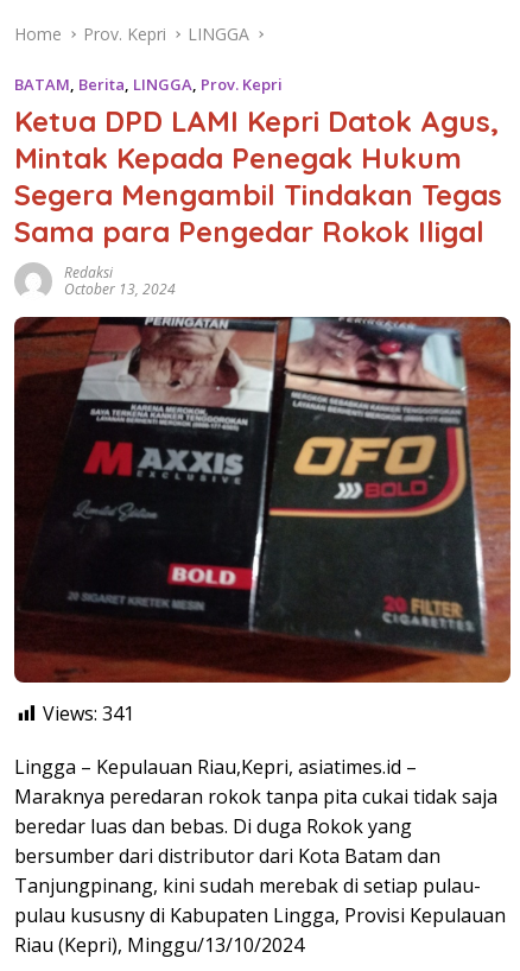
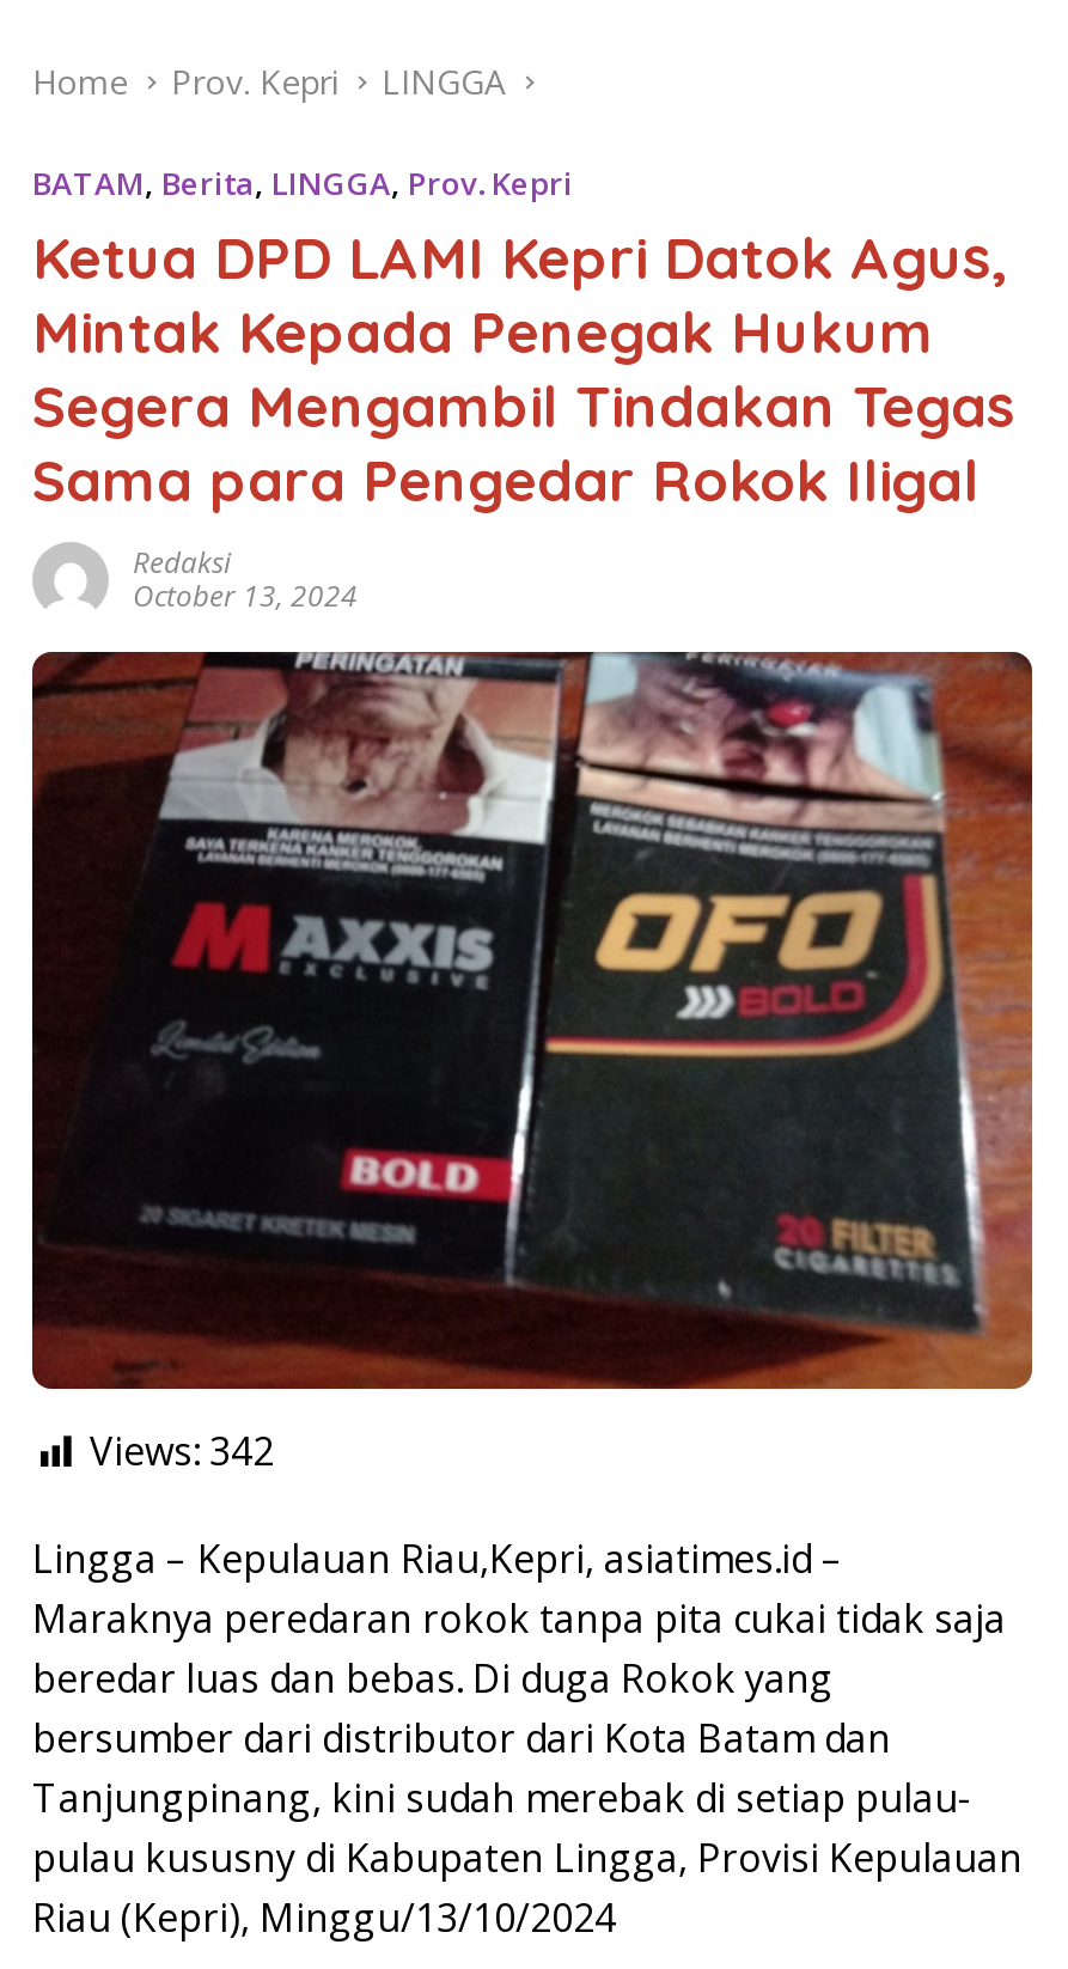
- Views: 341
+ Views: 342
